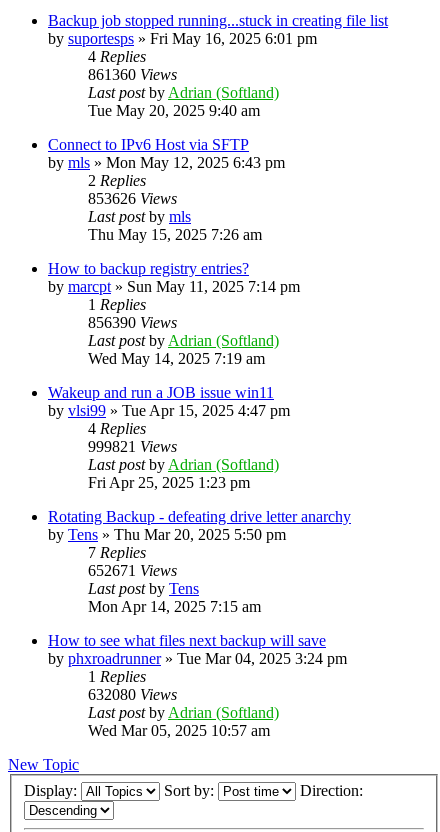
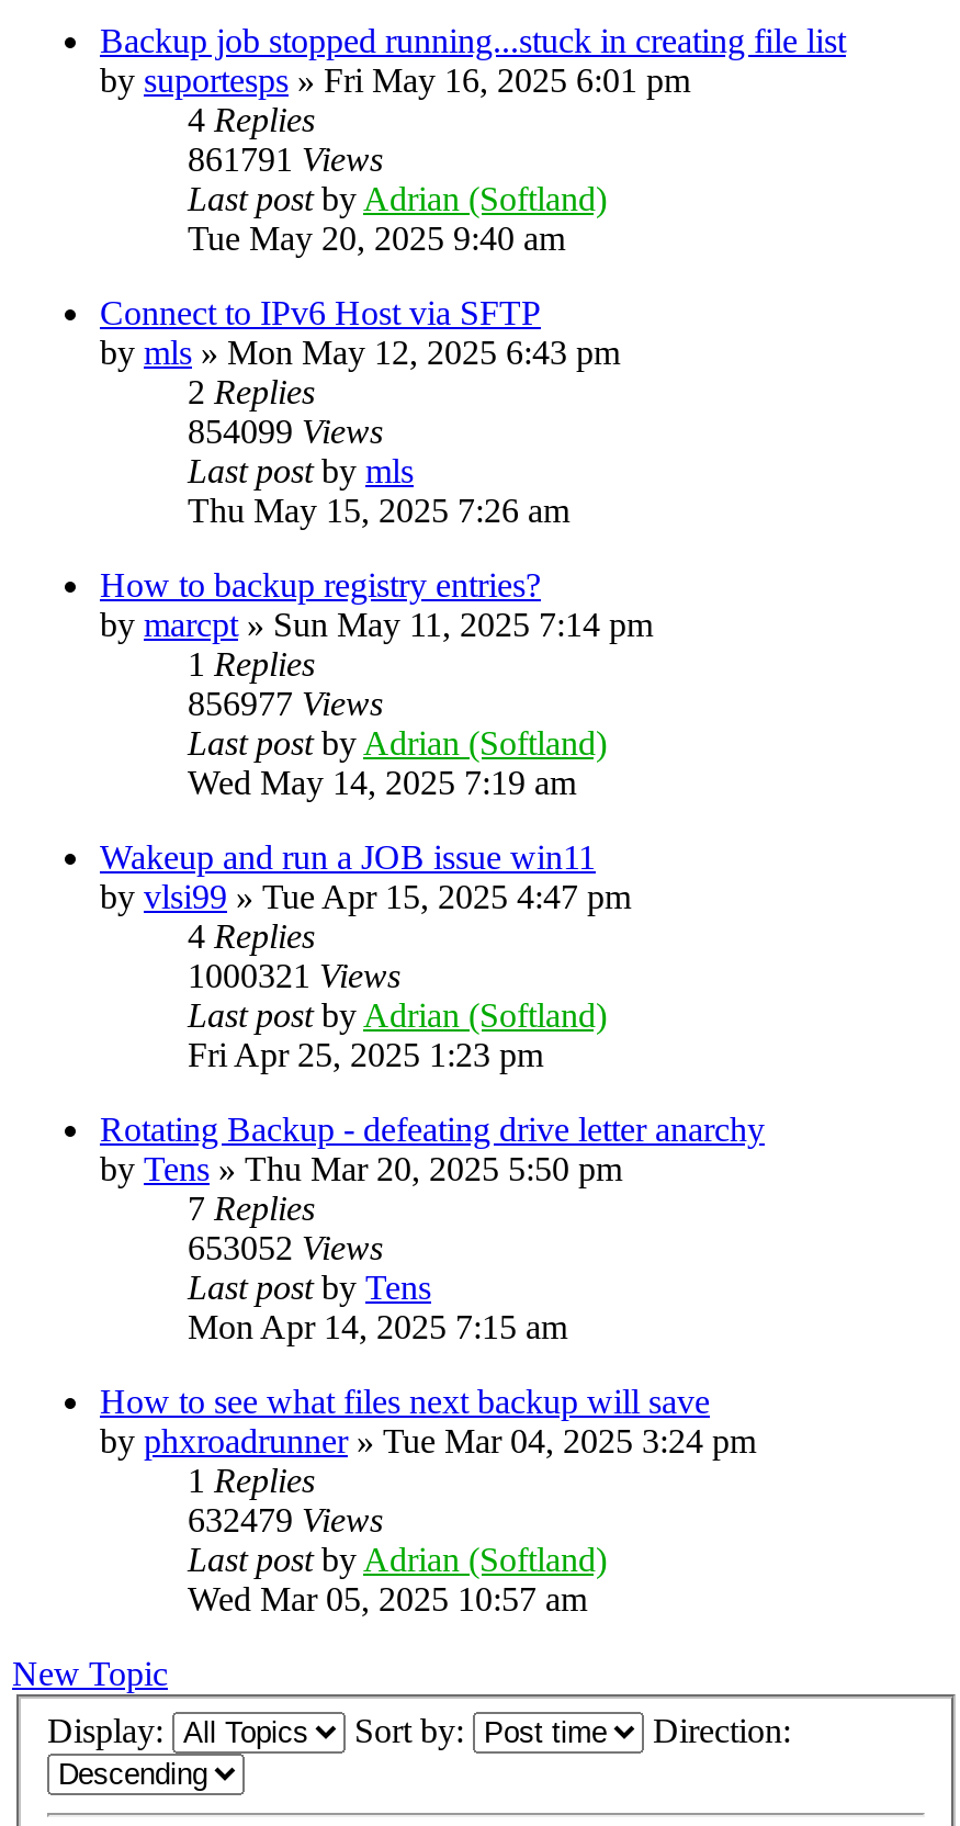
- 861360 Views
+ 861791 Views

- 853626 Views
+ 854099 Views

- 856390 Views
+ 856977 Views

- 999821 Views
+ 1000321 Views

- 652671 Views
+ 653052 Views

- 632080 Views
+ 632479 Views
